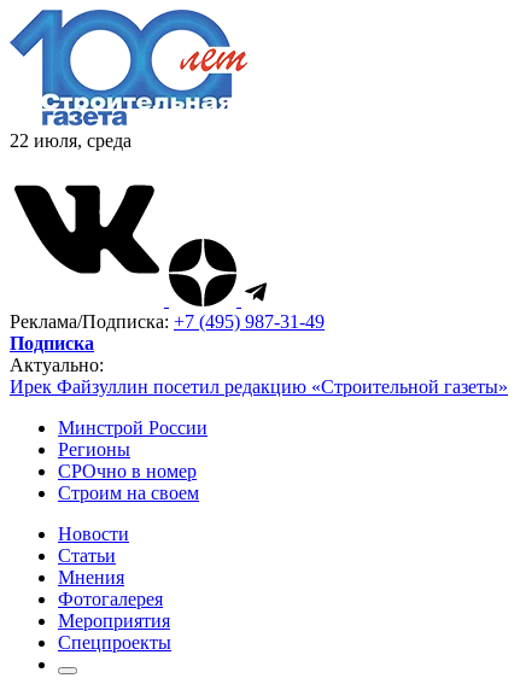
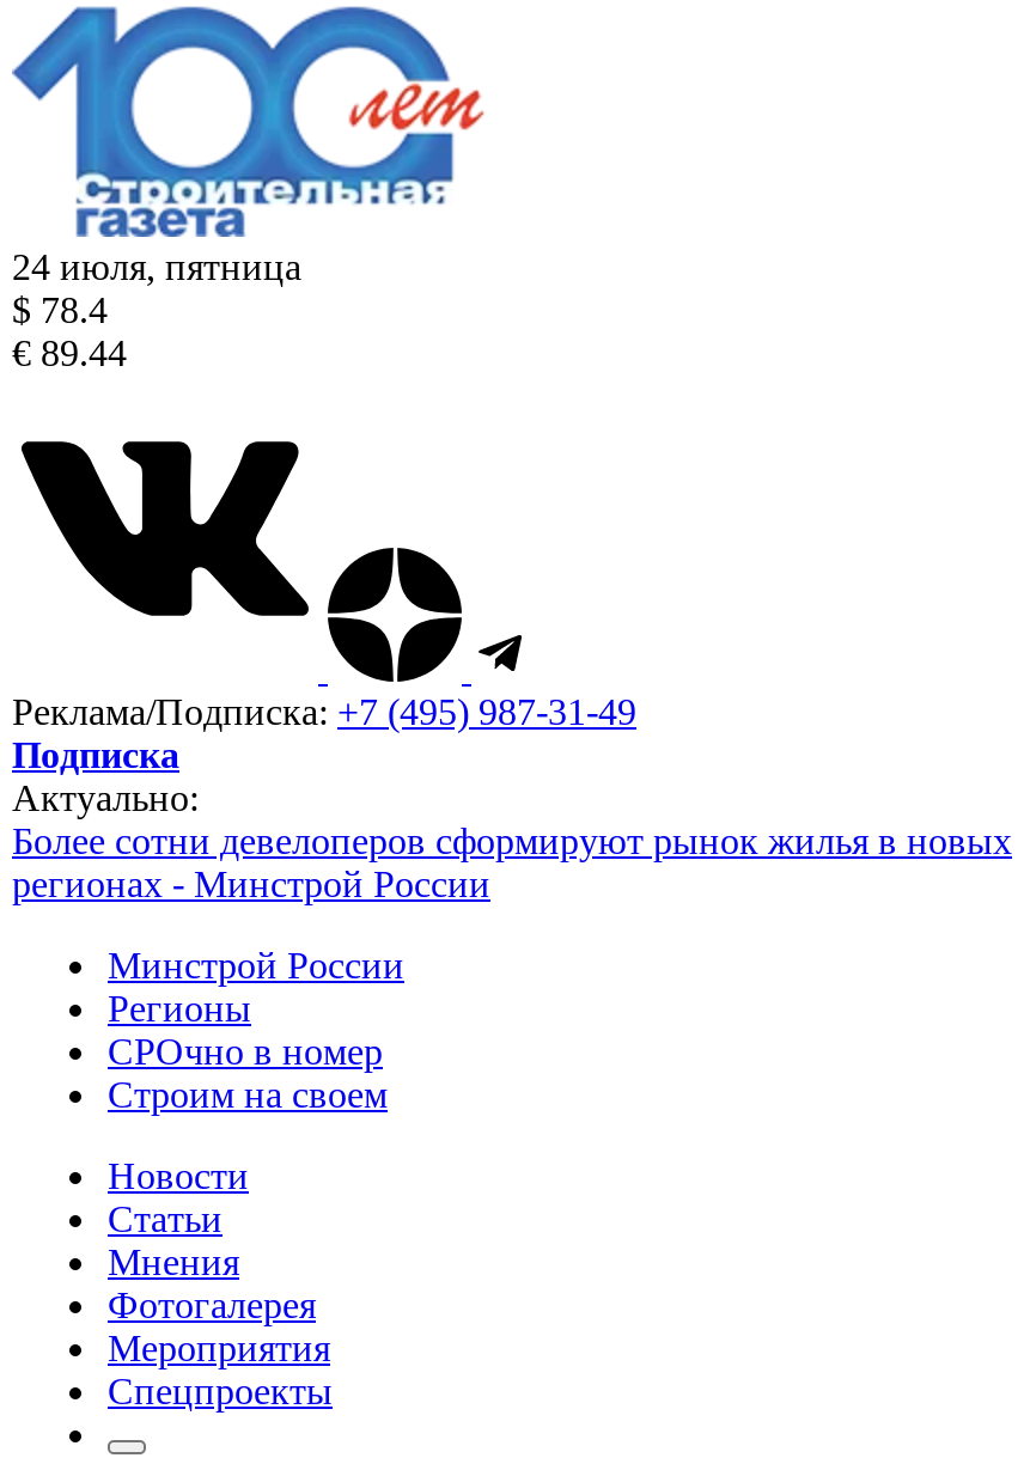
- 22 июля, среда
+ 24 июля, пятница
+ $ 78.4
+ € 89.44

- Ирек Файзуллин посетил редакцию «Строительной газеты»
+ Более сотни девелоперов сформируют рынок жилья в новых
+ регионах - Минстрой России
